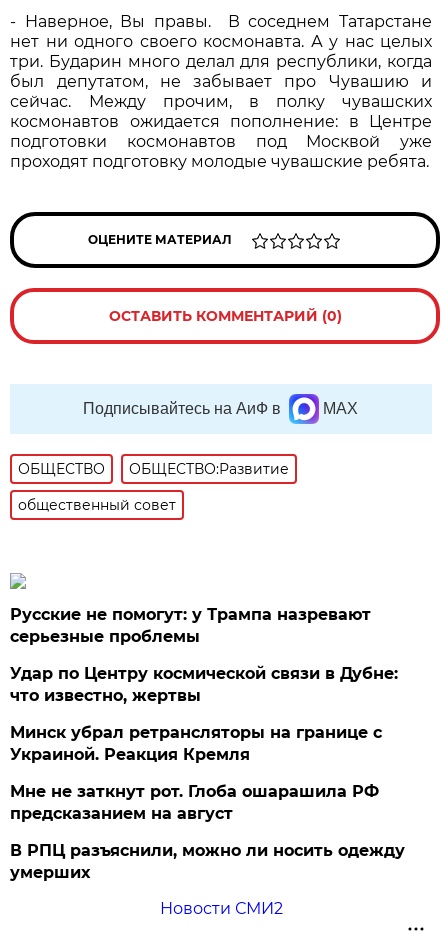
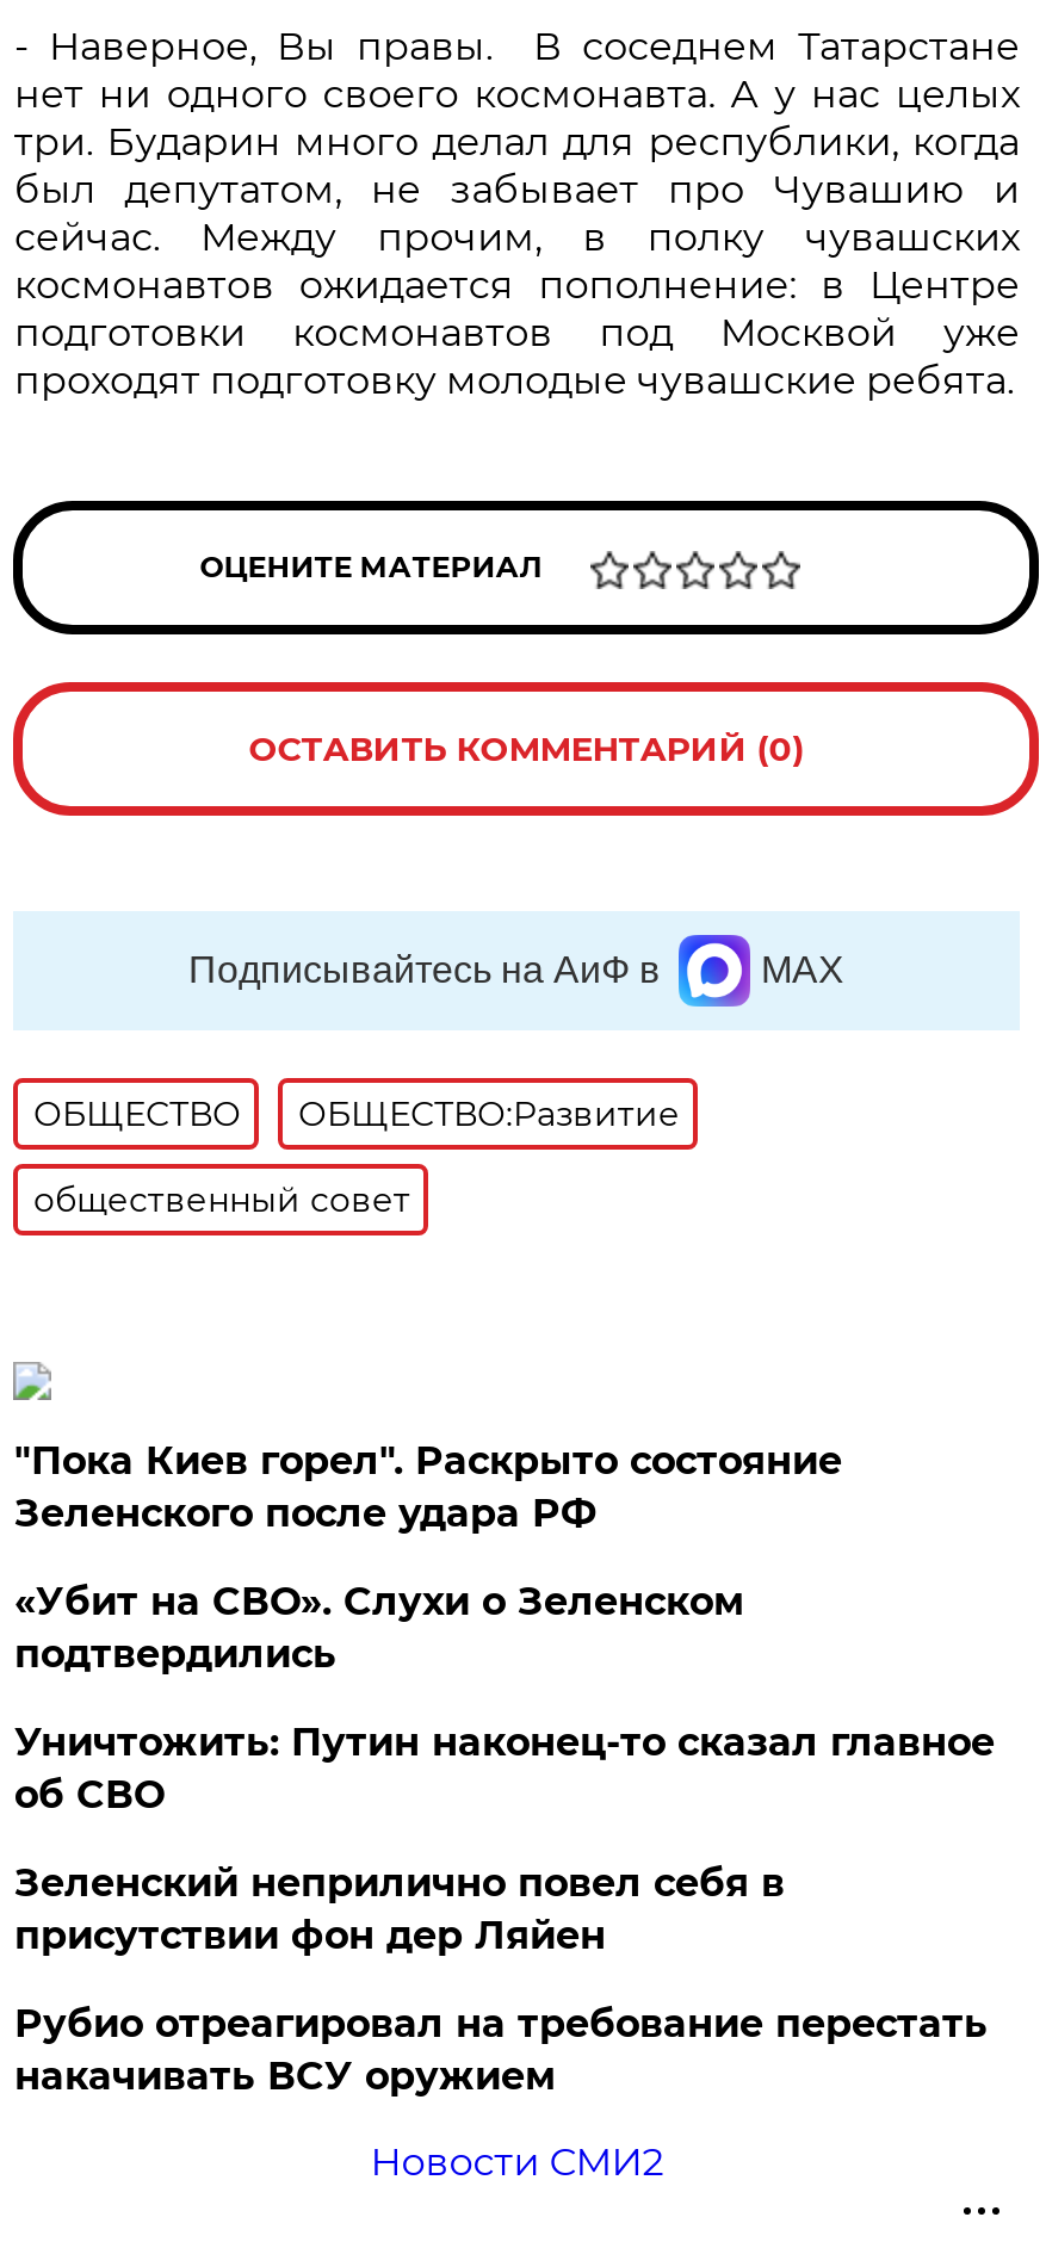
- Русские не помогут: у Трампа назревают
- серьезные проблемы
+ "Пока Киев горел". Раскрыто состояние
+ Зеленского после удара РФ

- Удар по Центру космической связи в Дубне:
- что известно, жертвы
+ «Убит на СВО». Слухи о Зеленском
+ подтвердились

- Минск убрал ретрансляторы на границе с
- Украиной. Реакция Кремля
+ Уничтожить: Путин наконец-то сказал главное
+ об СВО

- Мне не заткнут рот. Глоба ошарашила РФ
- предсказанием на август
+ Зеленский неприлично повел cебя в
+ присутствии фон дер Ляйен

- В РПЦ разъяснили, можно ли носить одежду
- умерших
+ Рубио отреагировал на требование перестать
+ накачивать ВСУ оружием
